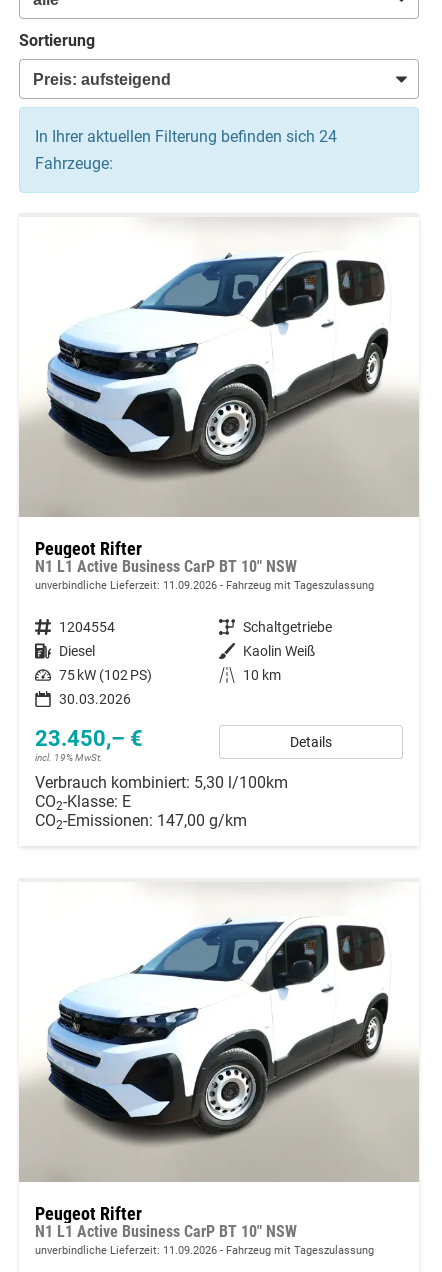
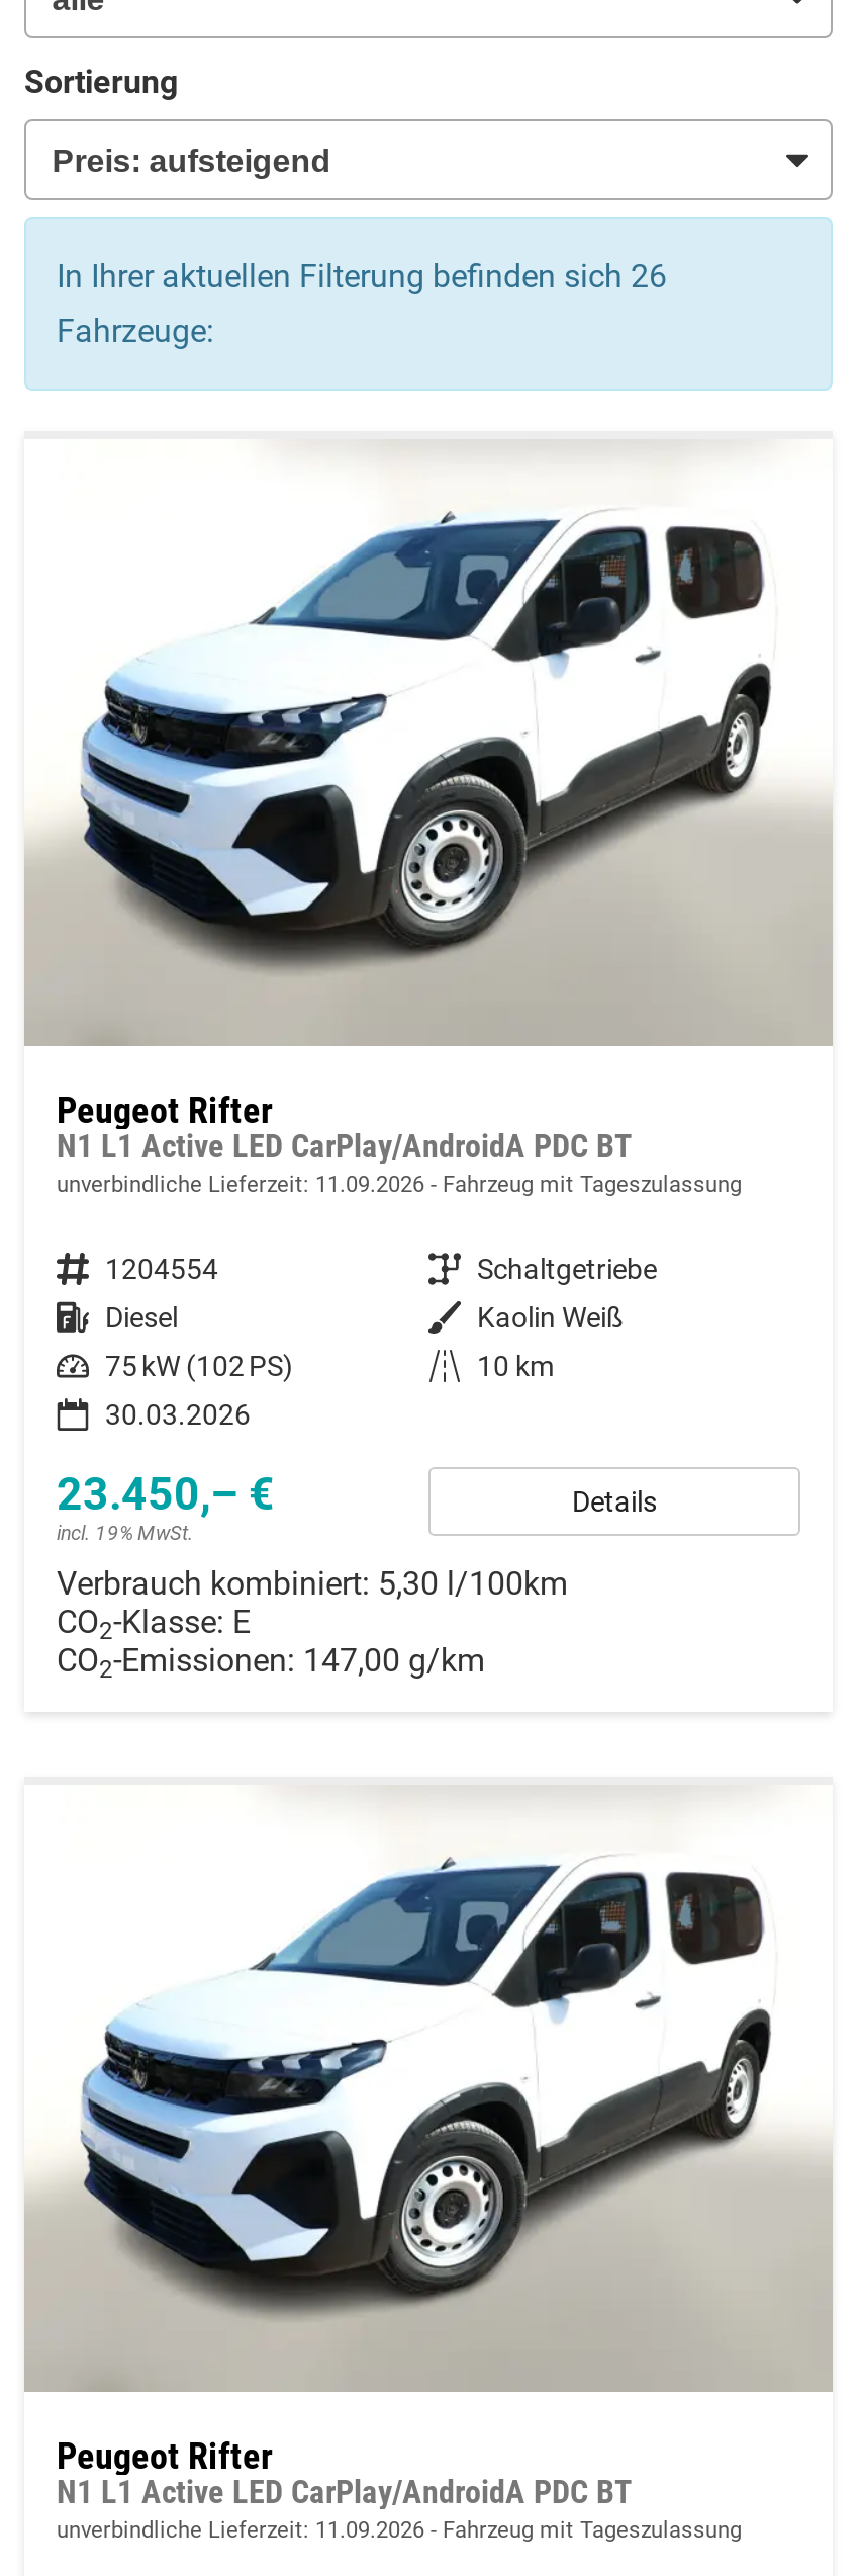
- In Ihrer aktuellen Filterung befinden sich 24
+ In Ihrer aktuellen Filterung befinden sich 26

- N1 L1 Active Business CarP BT 10" NSW
+ N1 L1 Active LED CarPlay/AndroidA PDC BT

- N1 L1 Active Business CarP BT 10" NSW
+ N1 L1 Active LED CarPlay/AndroidA PDC BT
